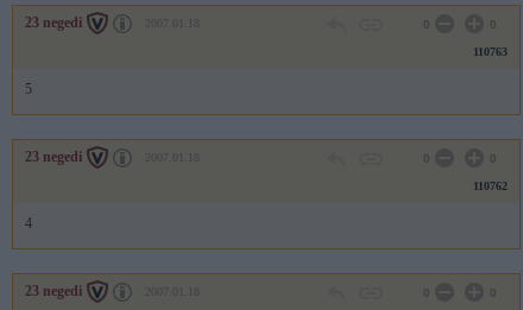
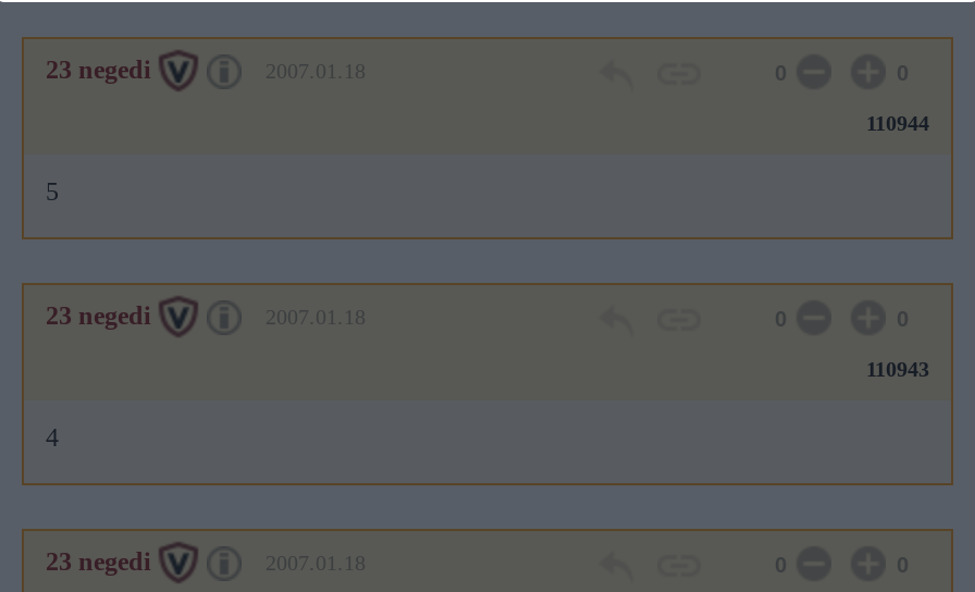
- 110763
+ 110944

- 110762
+ 110943
